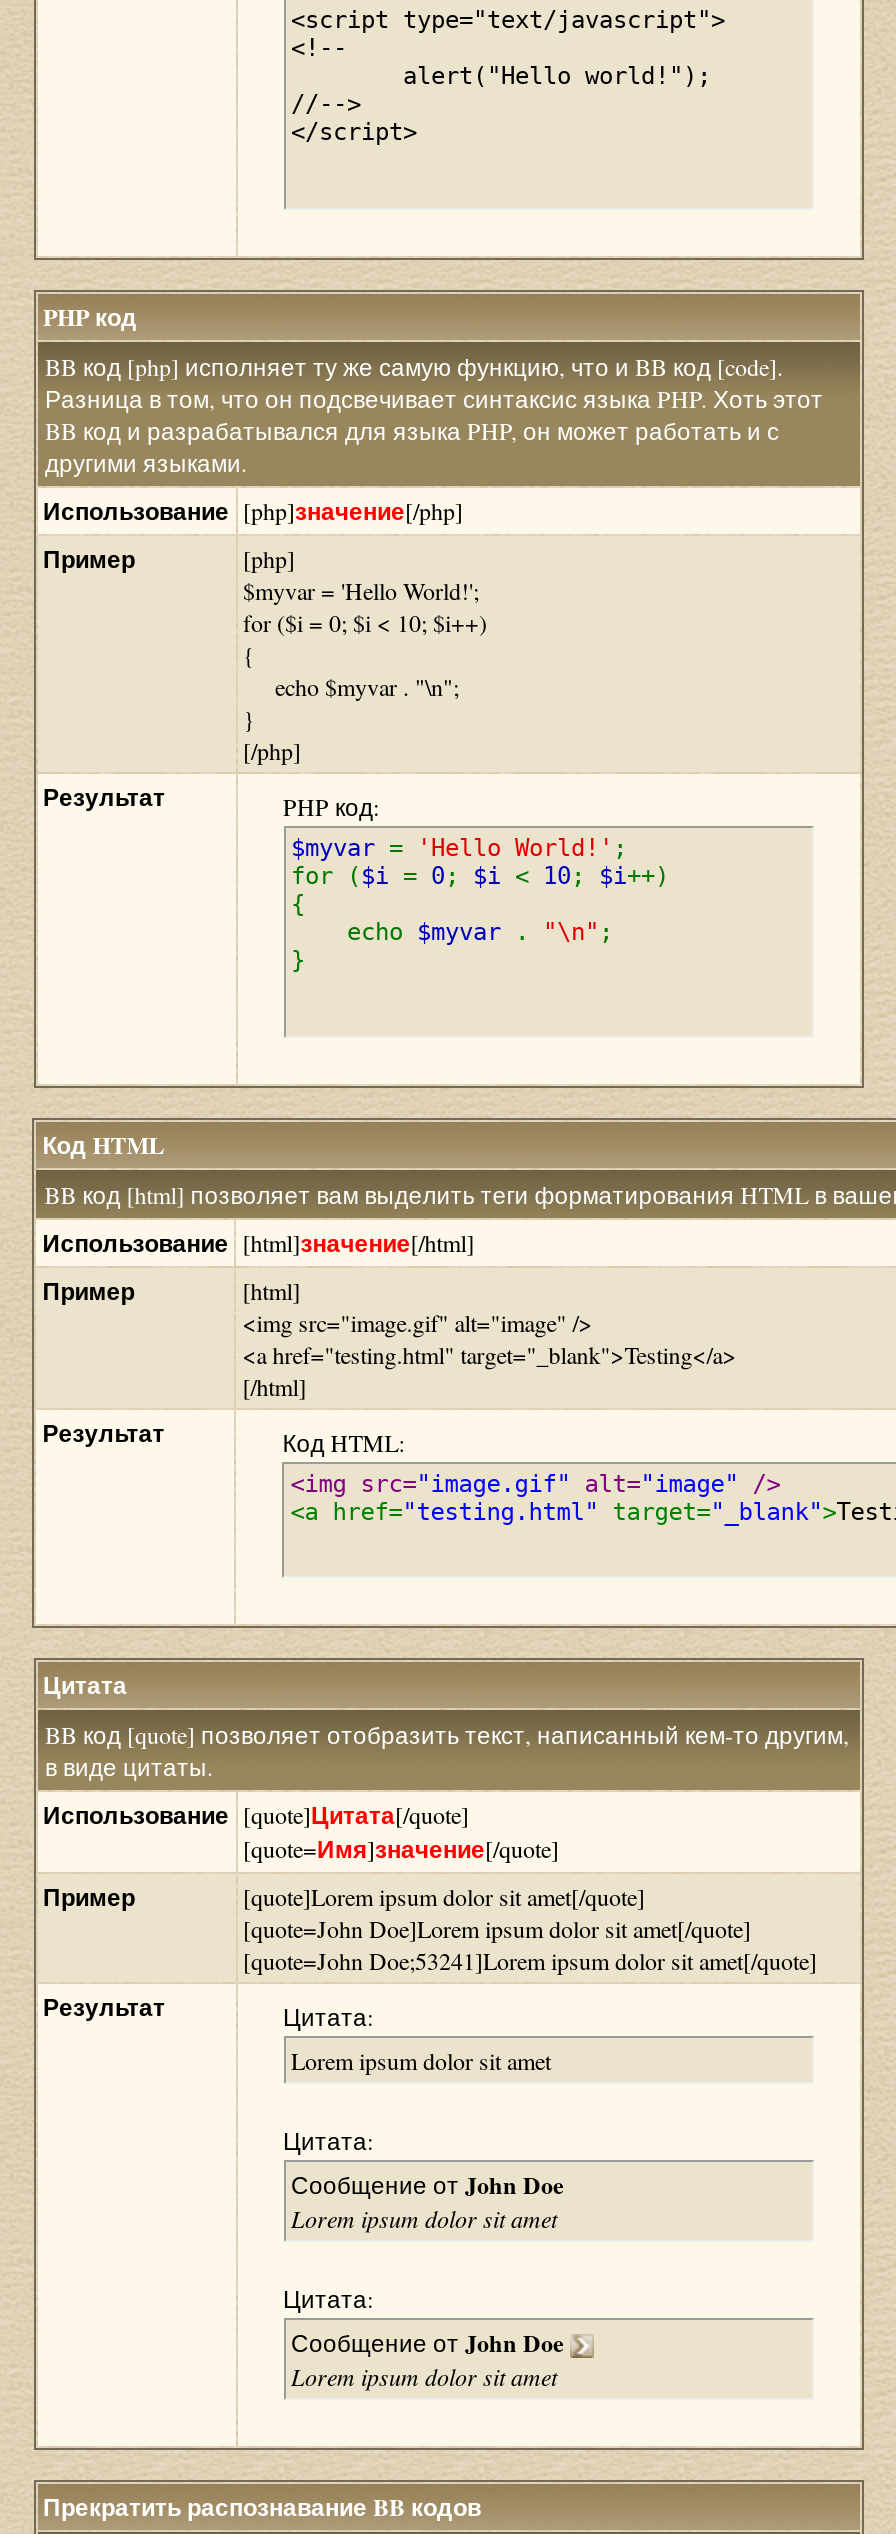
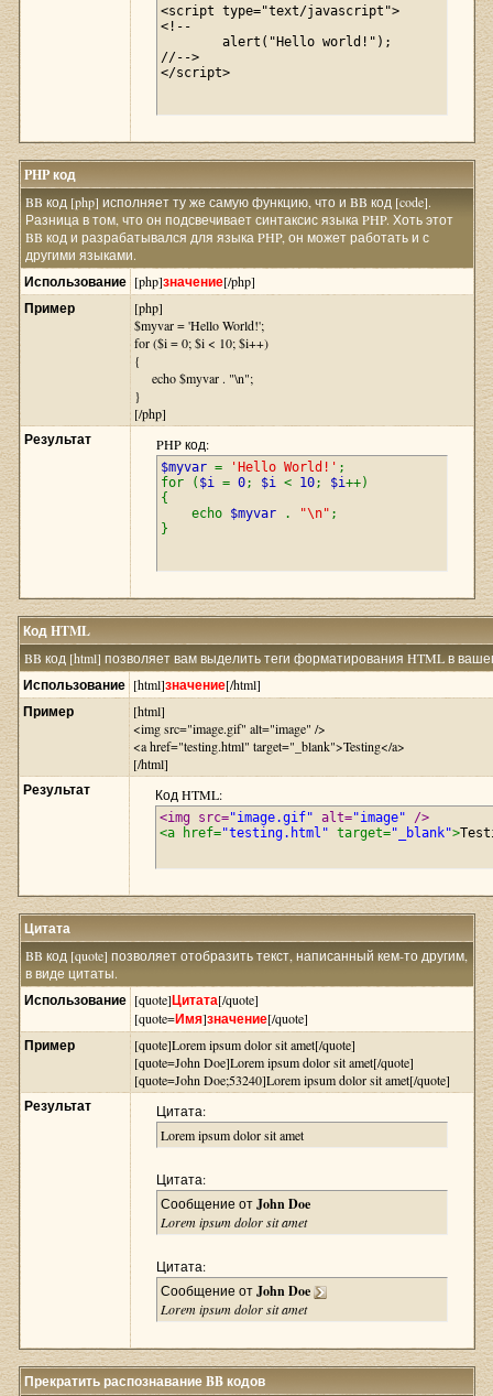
- [quote=John Doe;53241]Lorem ipsum dolor sit amet[/quote]
+ [quote=John Doe;53240]Lorem ipsum dolor sit amet[/quote]
